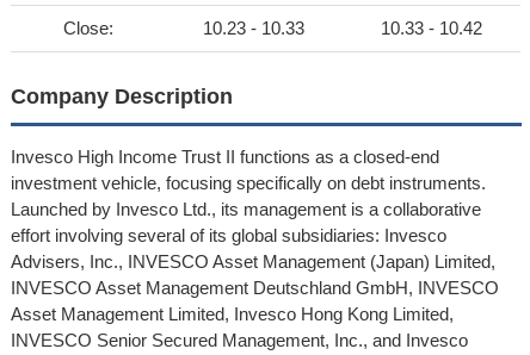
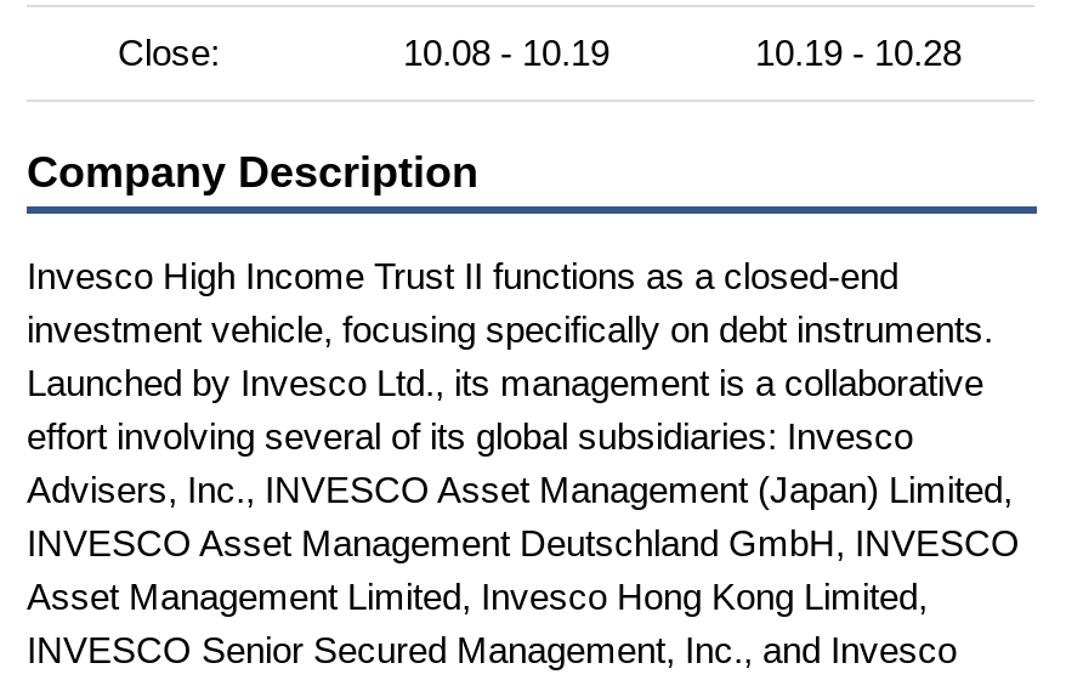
- 10.23 - 10.33
+ 10.08 - 10.19

- 10.33 - 10.42
+ 10.19 - 10.28
